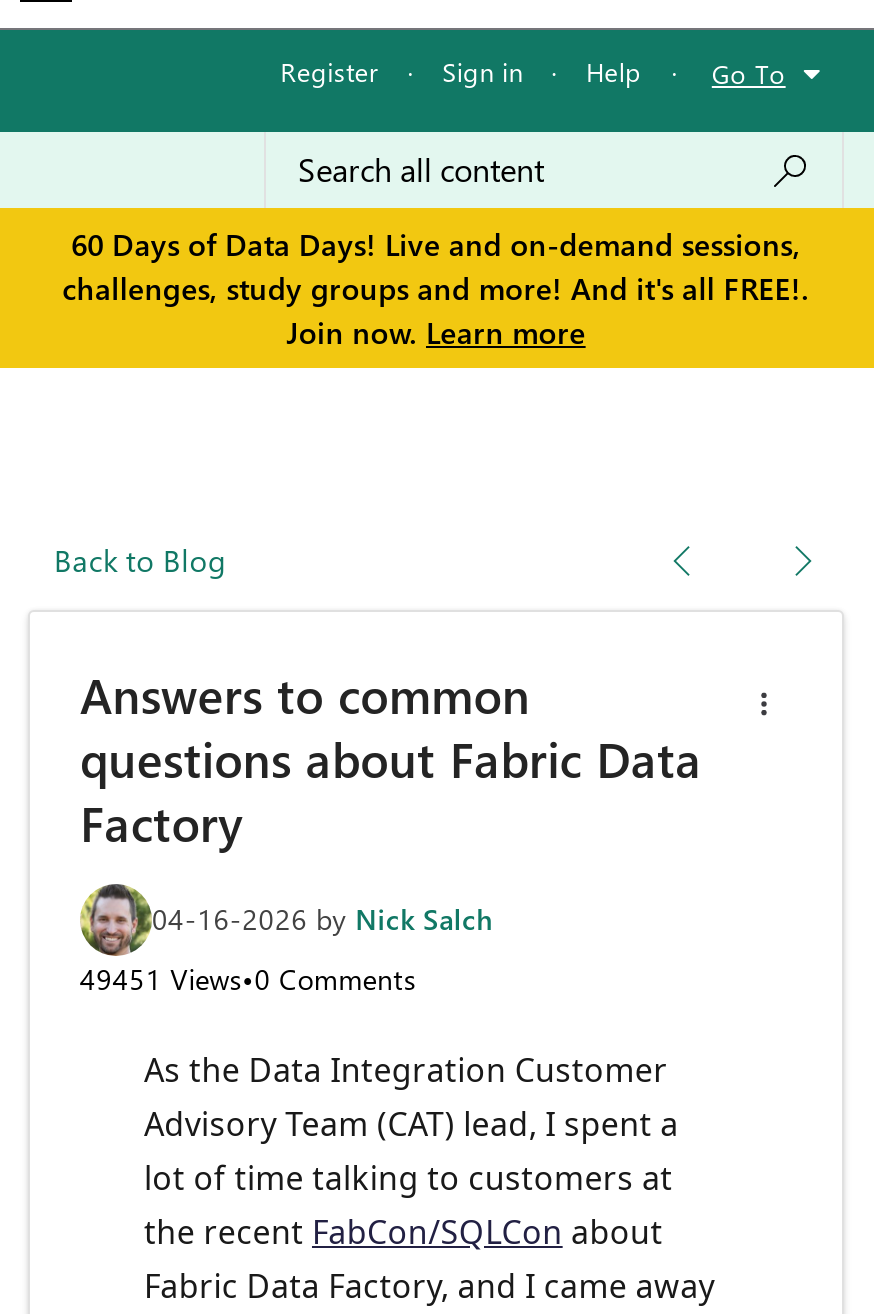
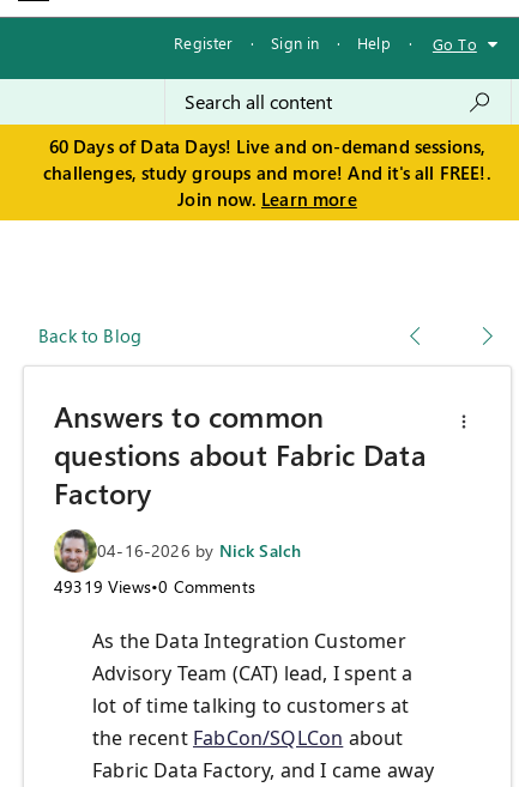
- 49451 Views•0 Comments
+ 49319 Views•0 Comments
